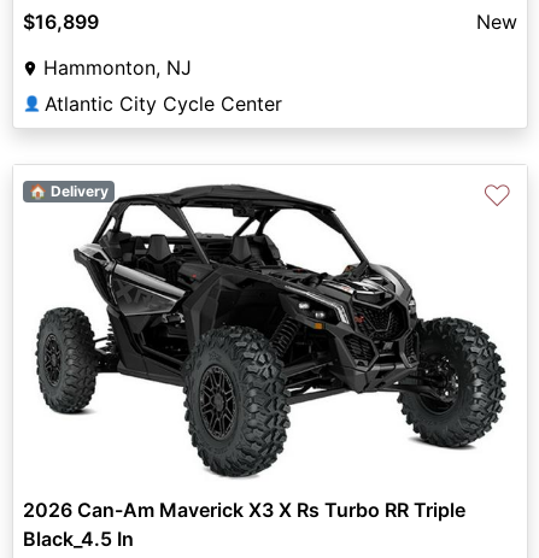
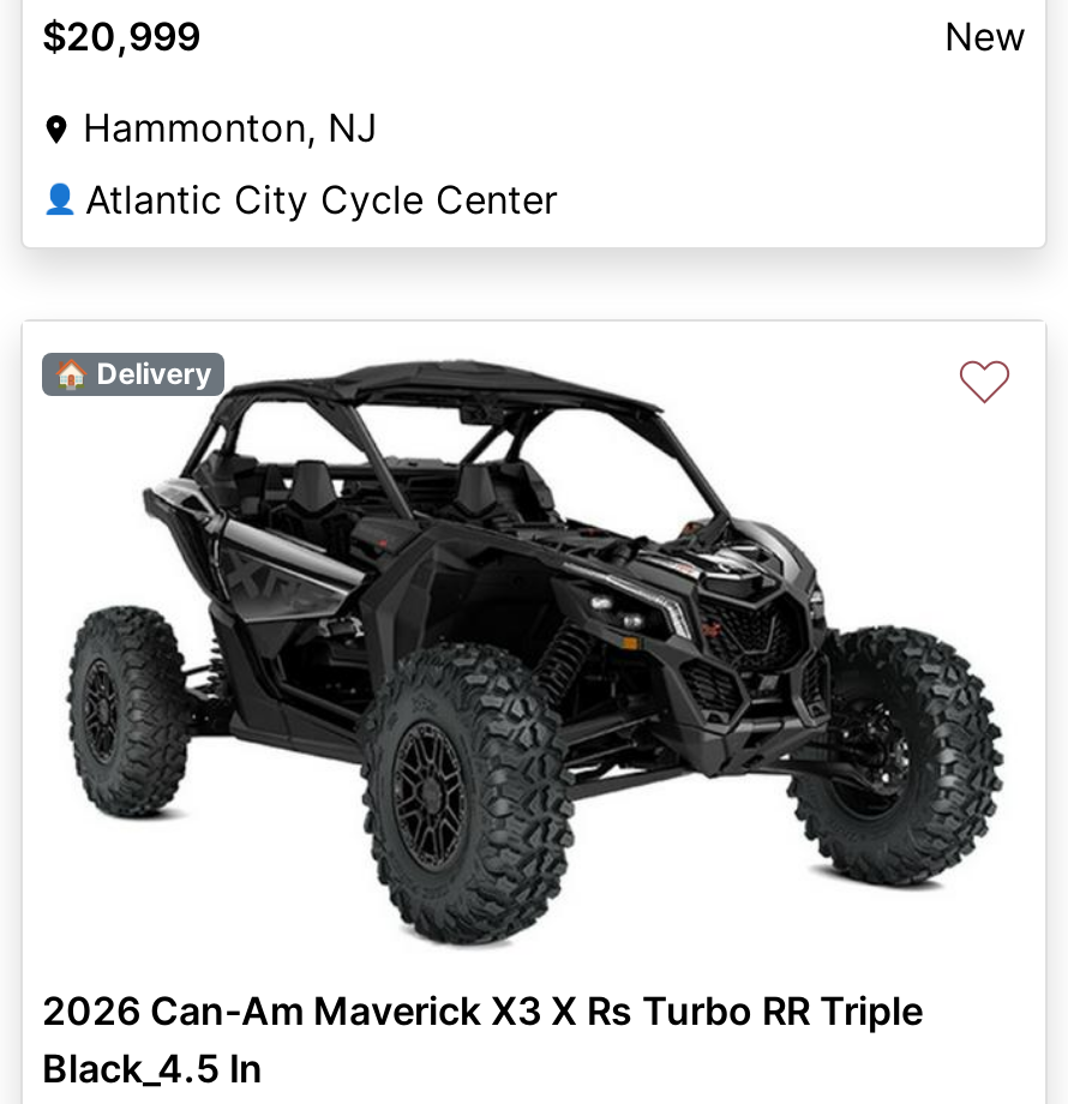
- $16,899
+ $20,999
